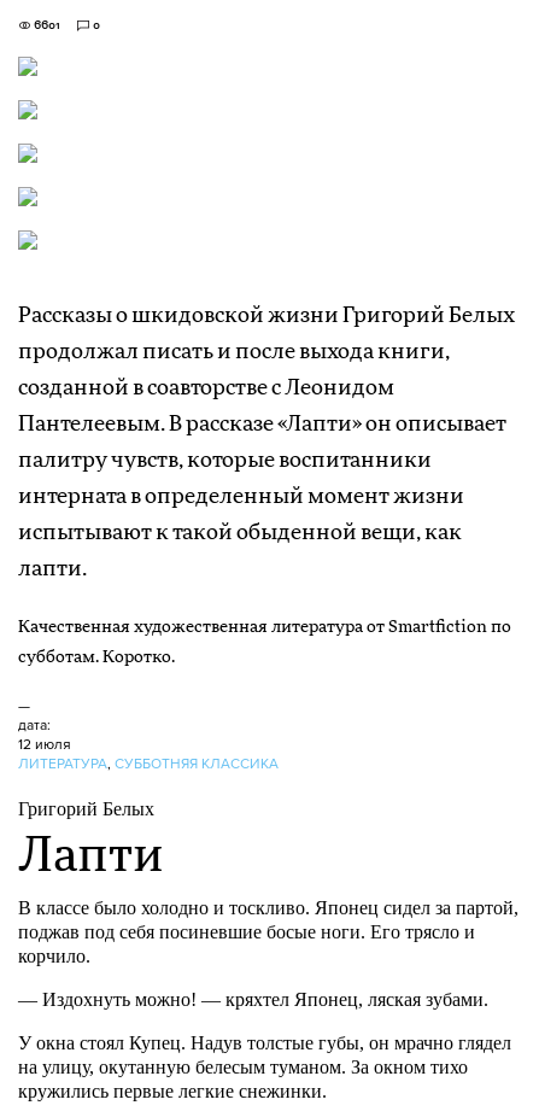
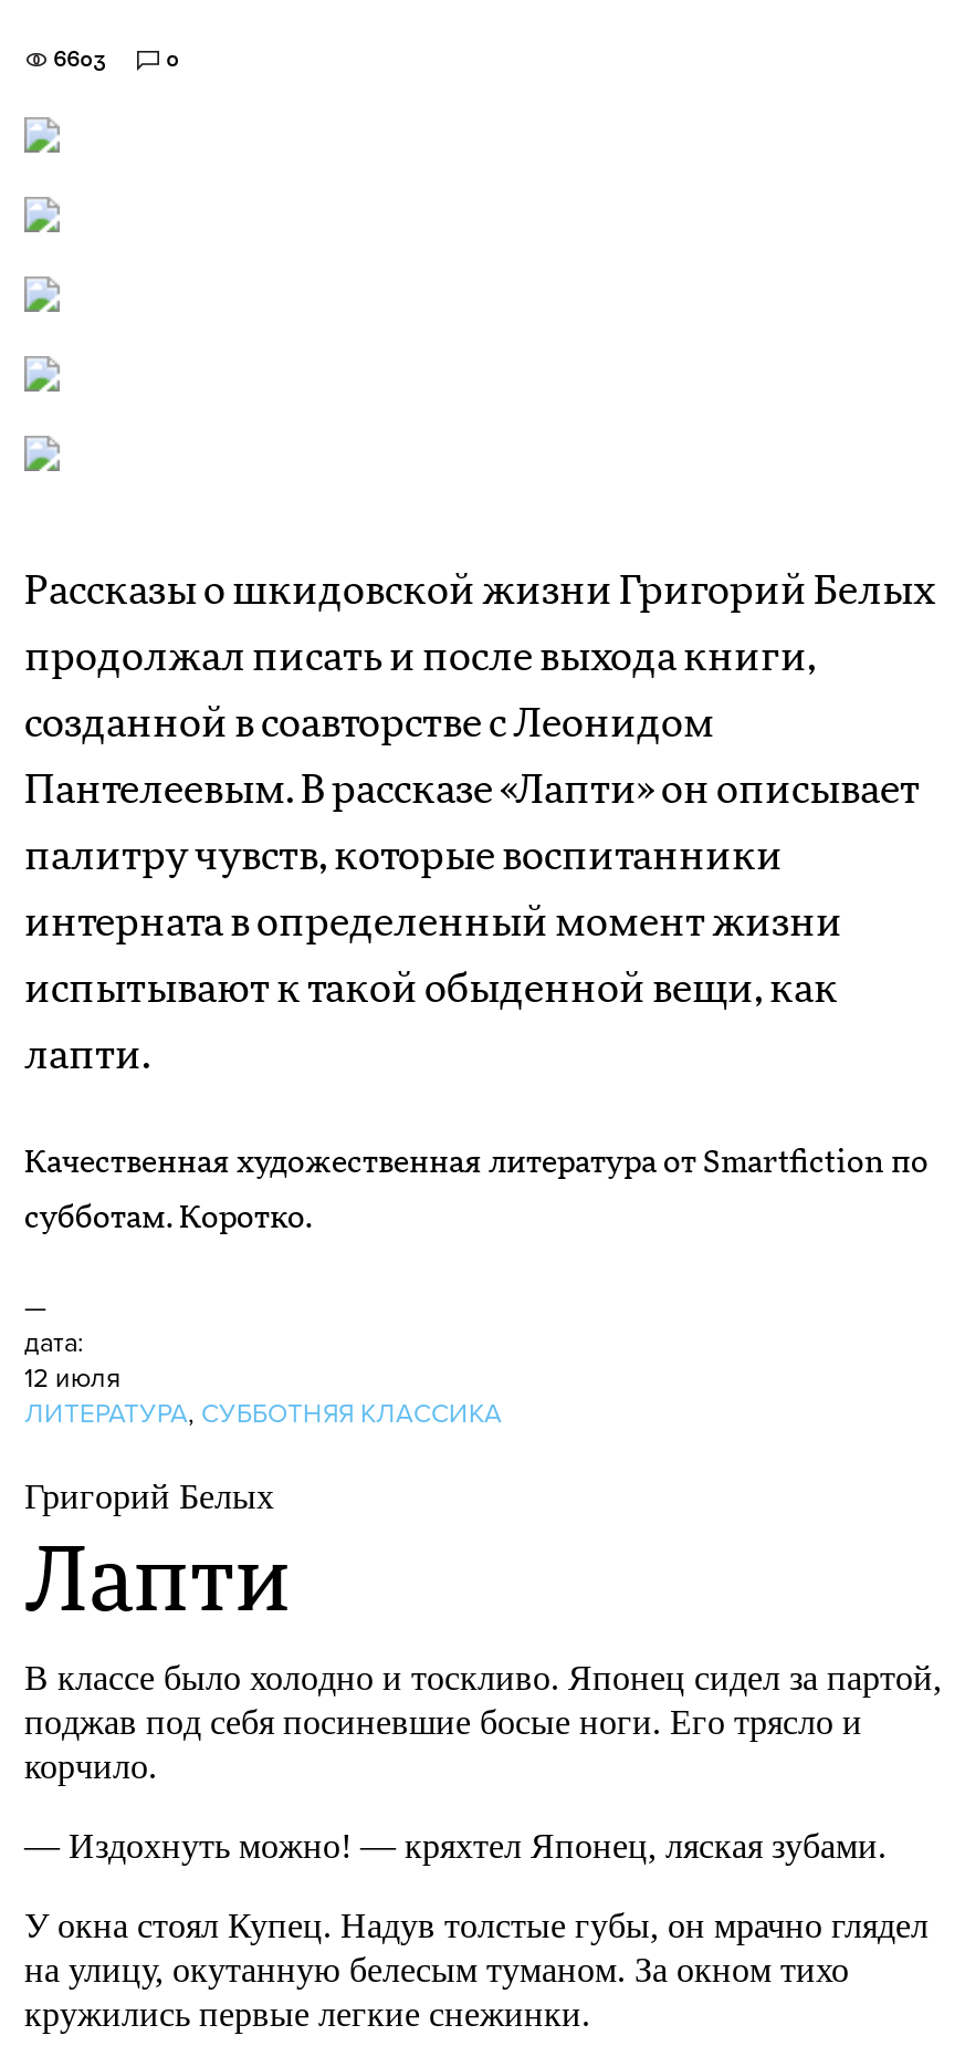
- 6601
+ 6603
